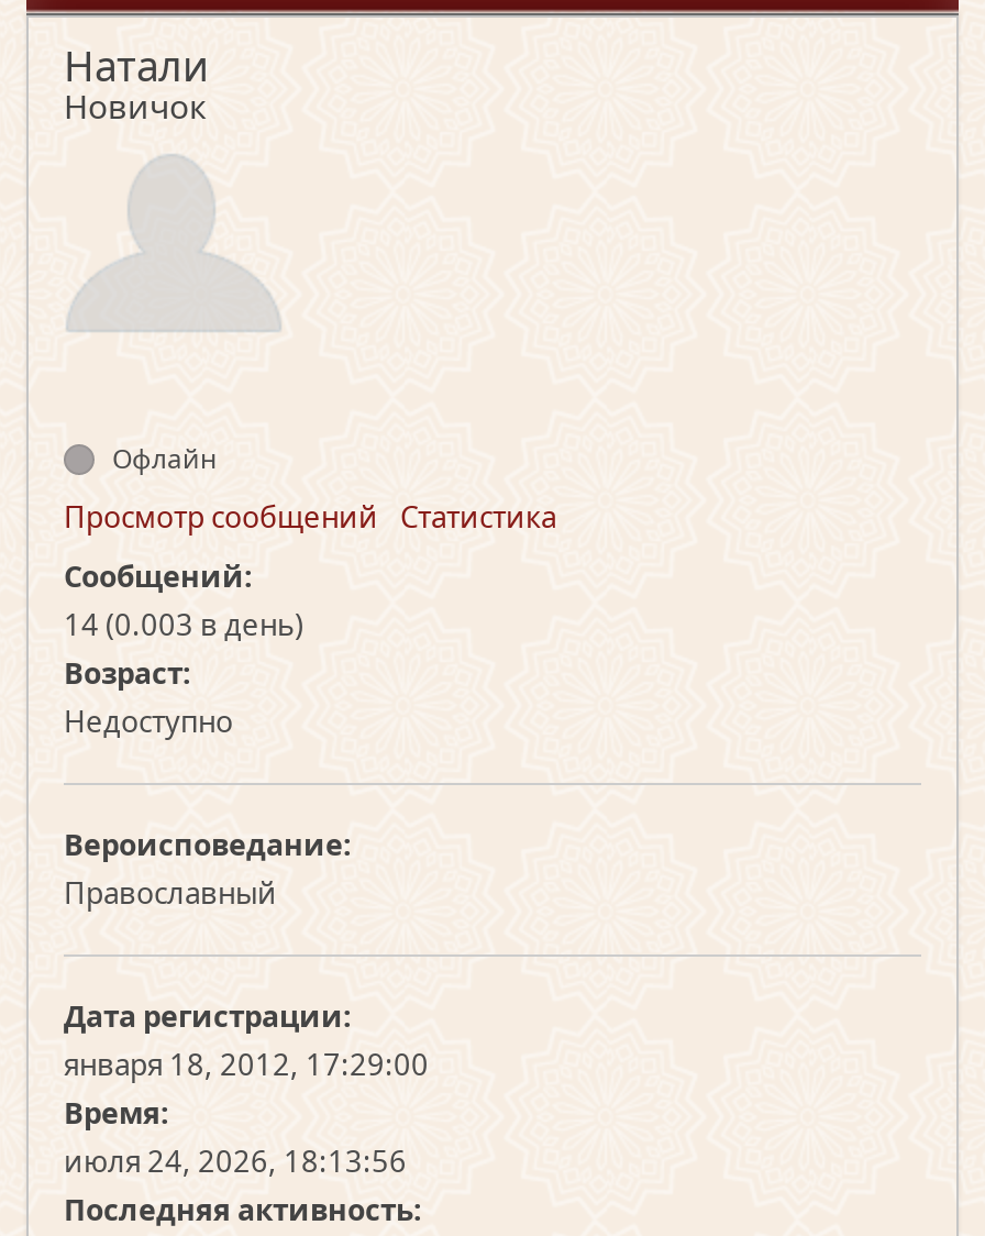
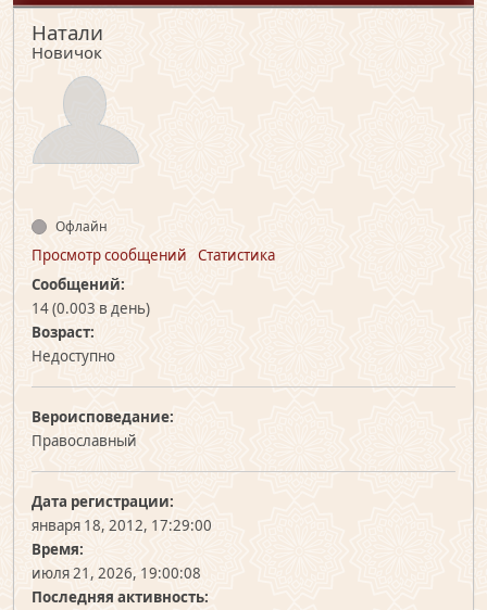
- июля 24, 2026, 18:13:56
+ июля 21, 2026, 19:00:08
